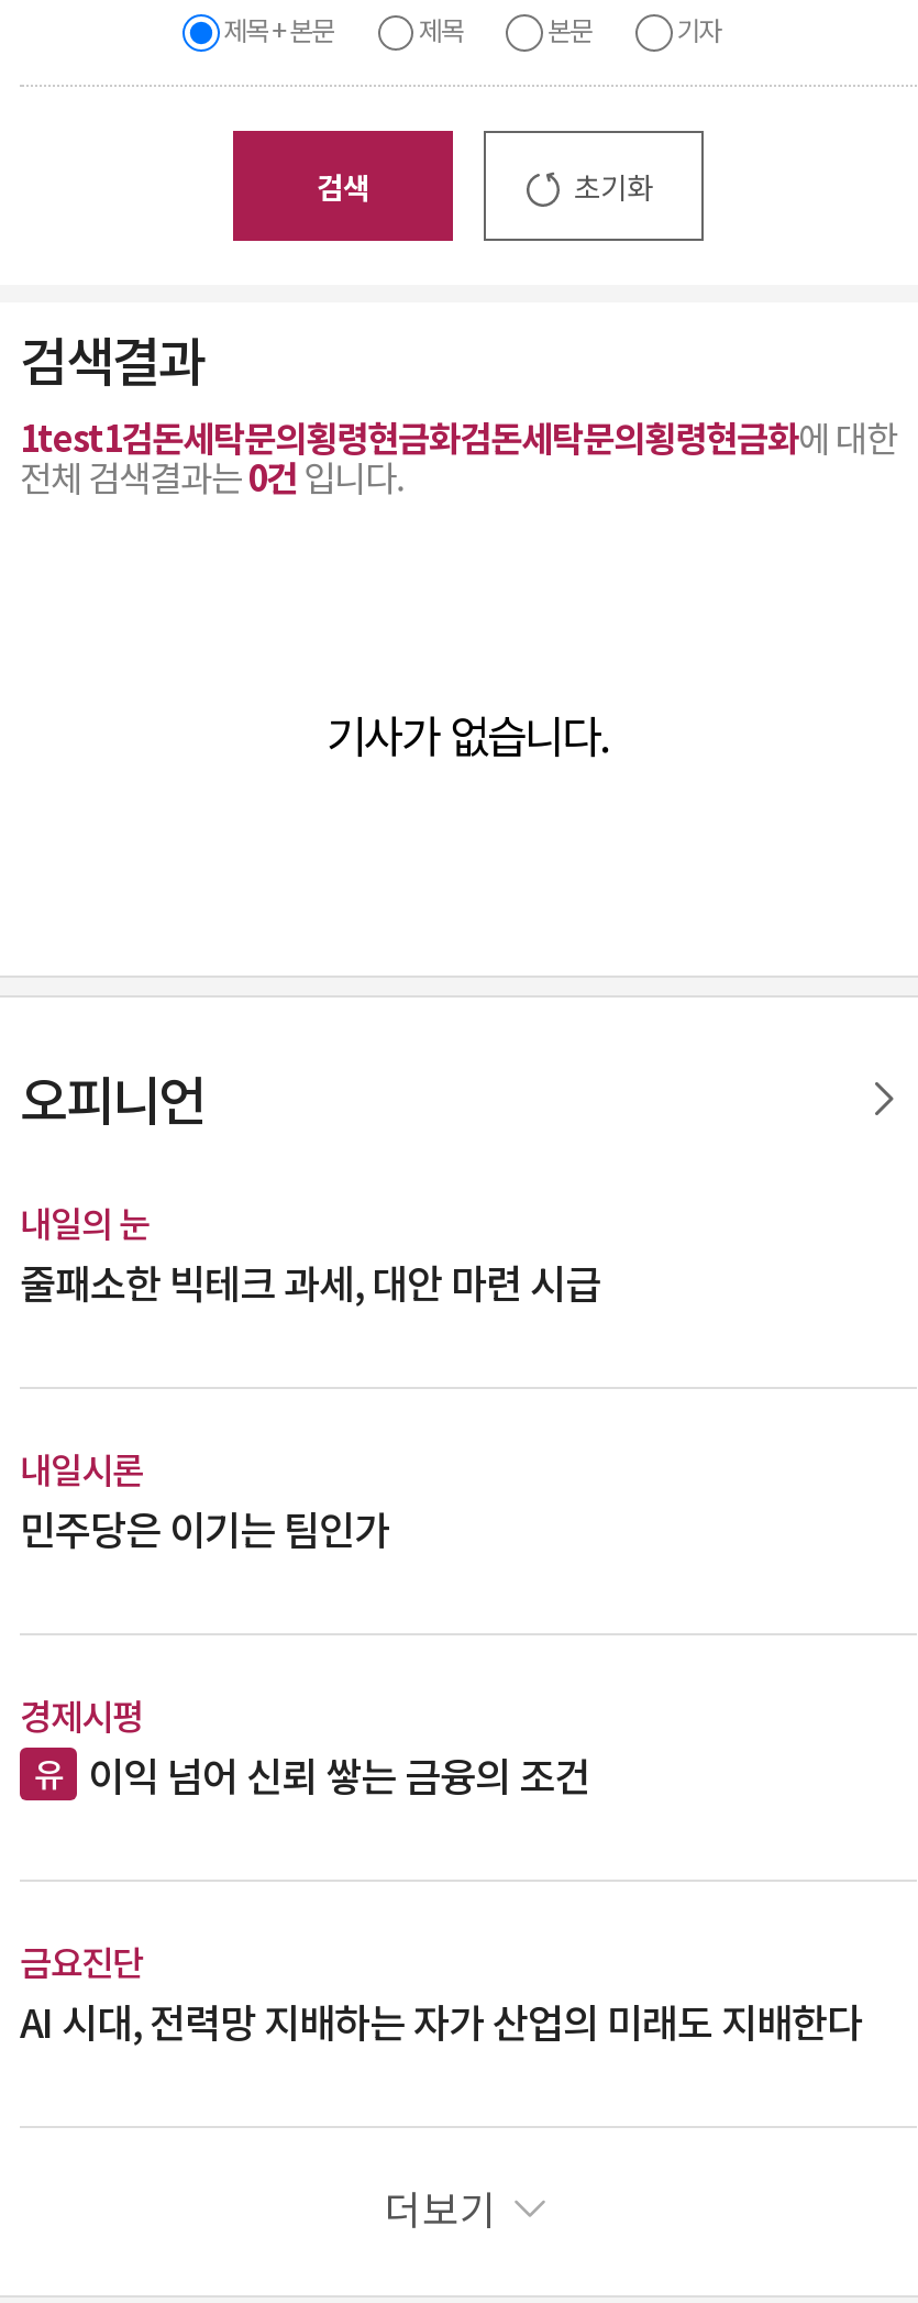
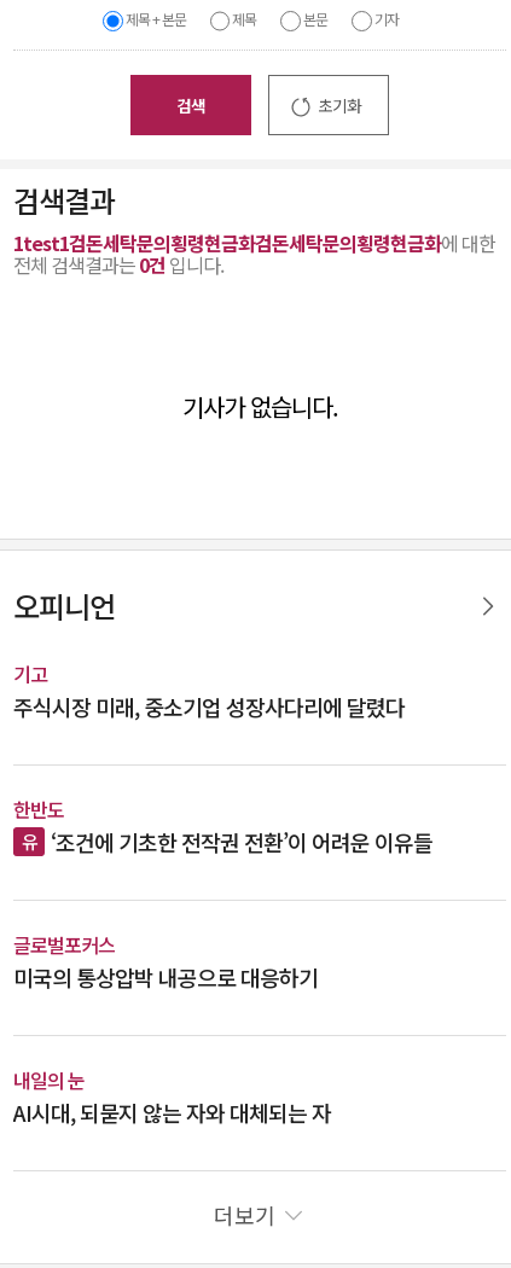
+ 기고
+ 주식시장 미래, 중소기업 성장사다리에 달렸다
+ 한반도
+ 유 ‘조건에 기초한 전작권 전환’이 어려운 이유들
+ 글로벌포커스
+ 미국의 통상압박 내공으로 대응하기

moved down: 내일의 눈

- 줄패소한 빅테크 과세, 대안 마련 시급
- 내일시론
- 민주당은 이기는 팀인가
- 경제시평
- 유 이익 넘어 신뢰 쌓는 금융의 조건
- 금요진단
- AI 시대, 전력망 지배하는 자가 산업의 미래도 지배한다
+ AI시대, 되묻지 않는 자와 대체되는 자
